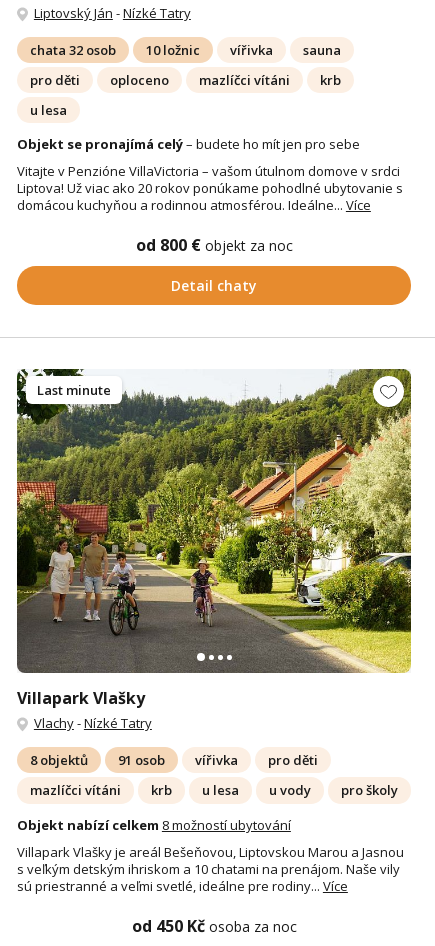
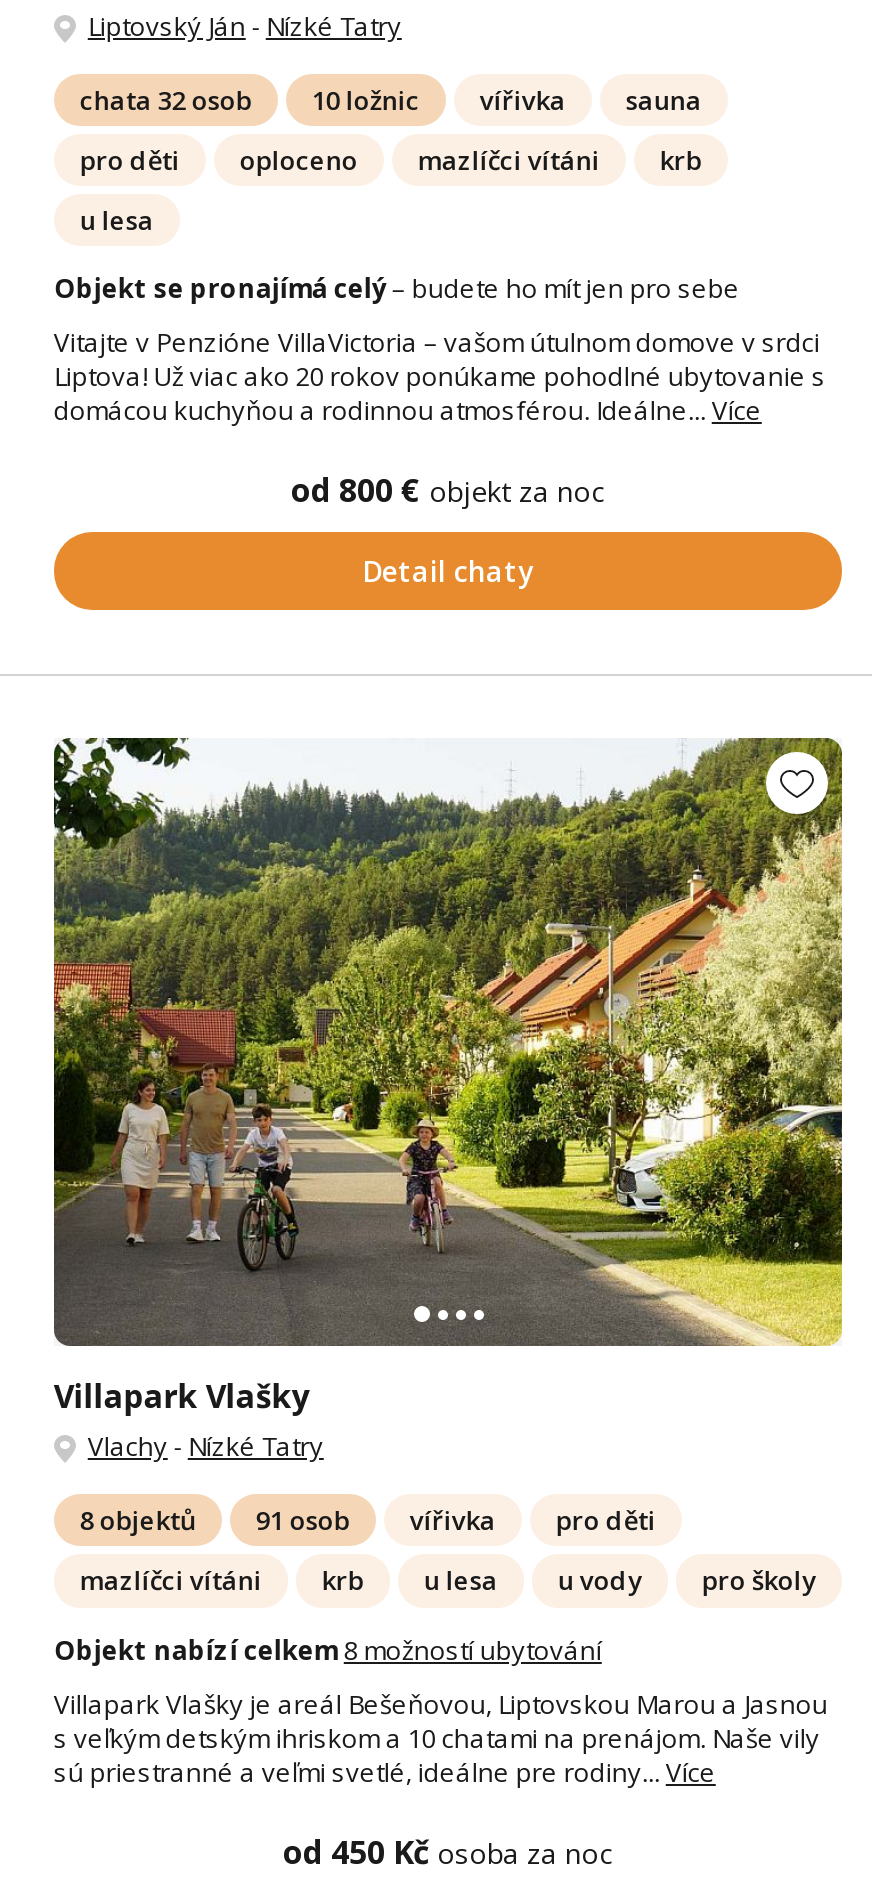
- Last minute
